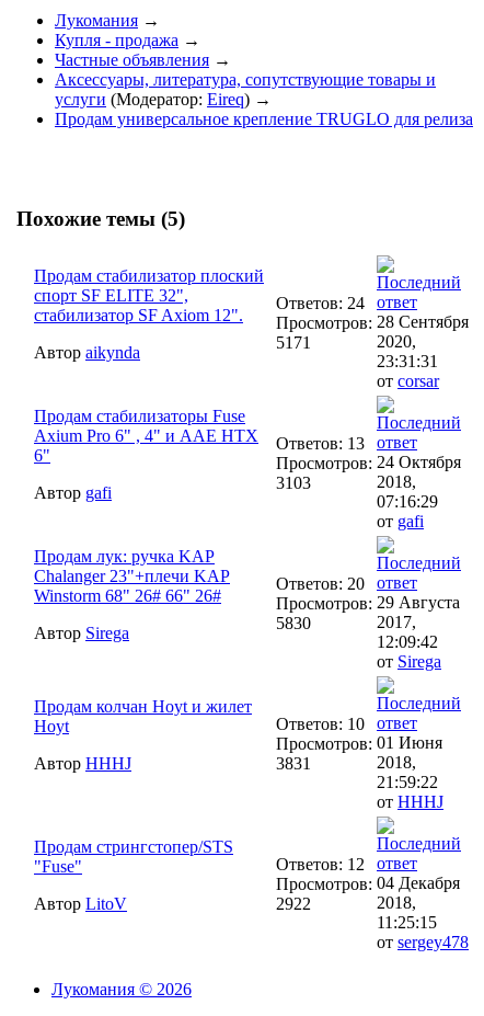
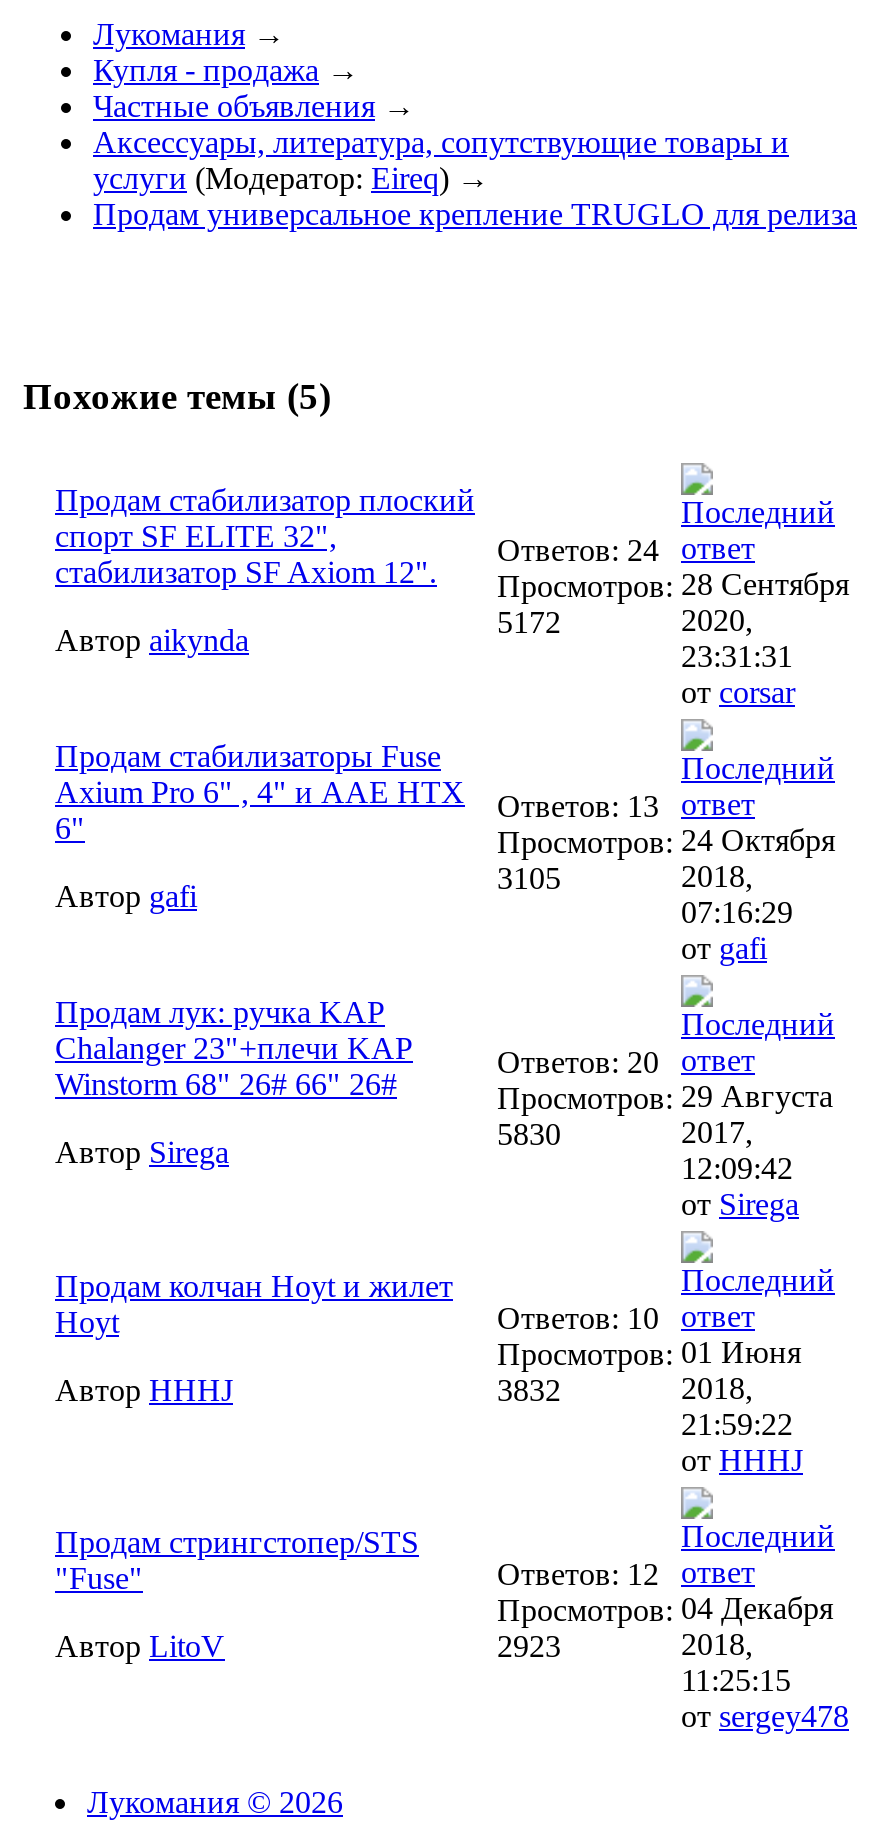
- 5171
+ 5172

- 3103
+ 3105

- 3831
+ 3832

- 2922
+ 2923
